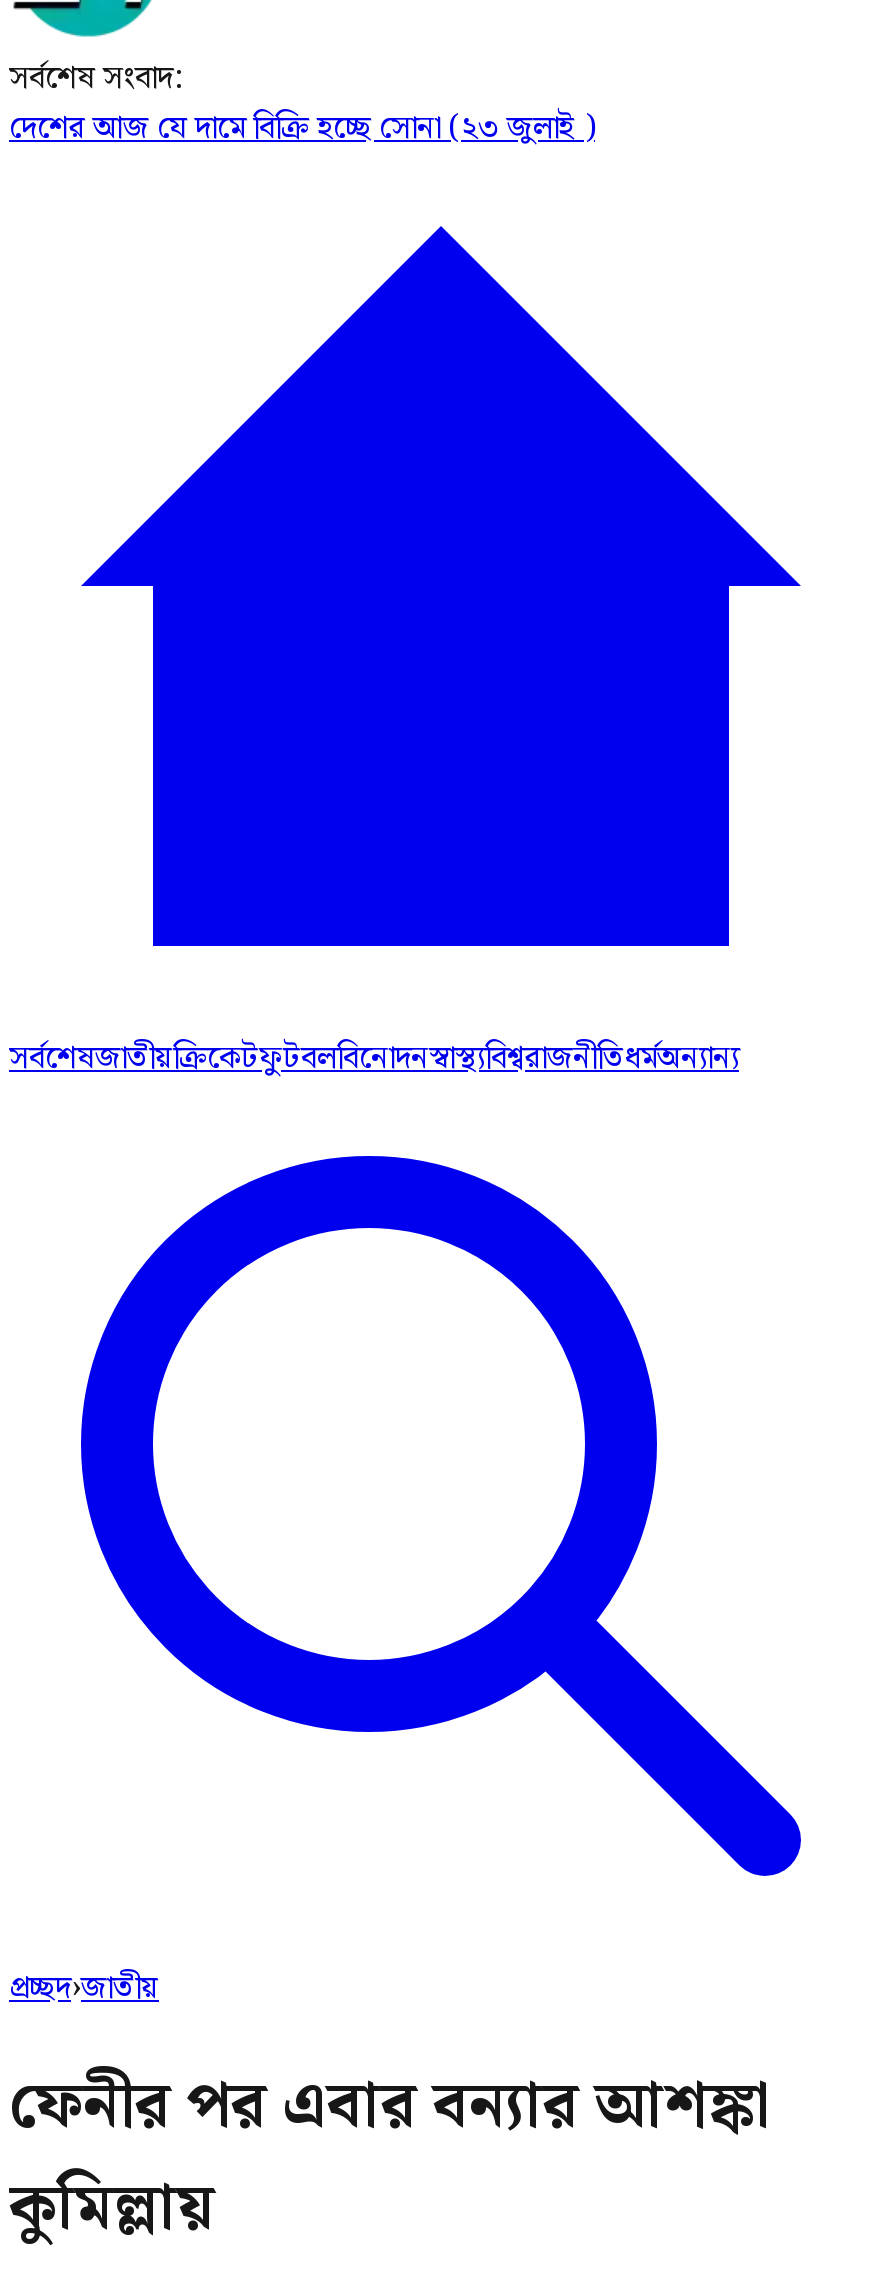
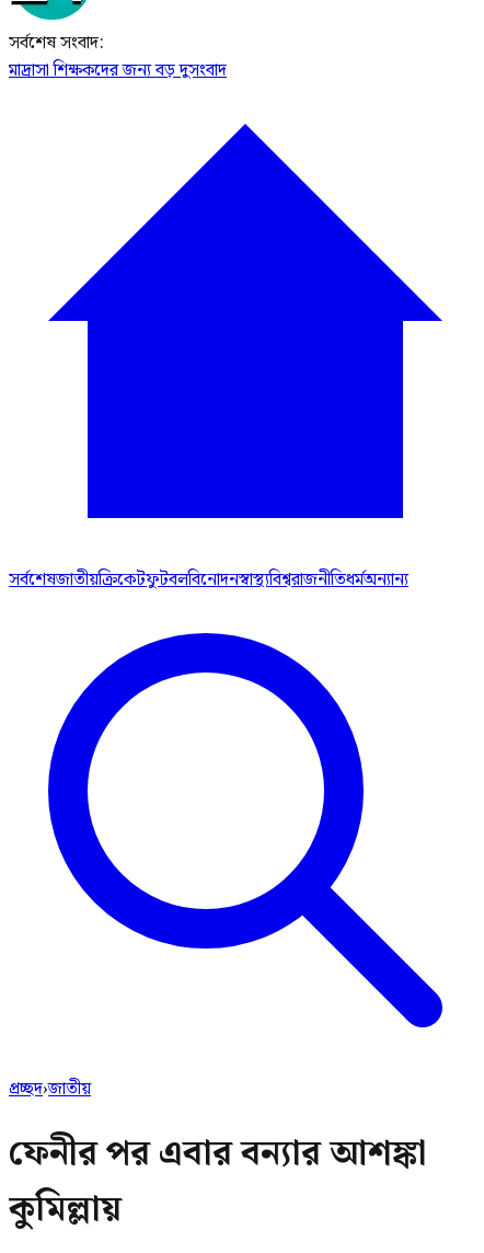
- দেশের আজ যে দামে বিক্রি হচ্ছে সোনা (২৩ জুলাই )
+ মাদ্রাসা শিক্ষকদের জন্য বড় দুসংবাদ
